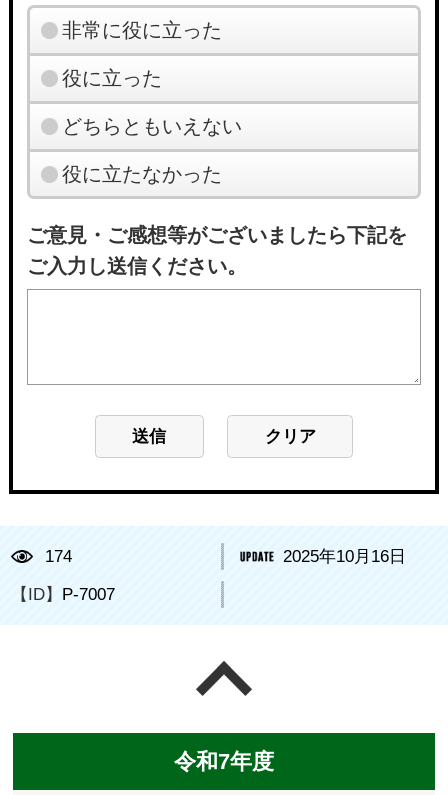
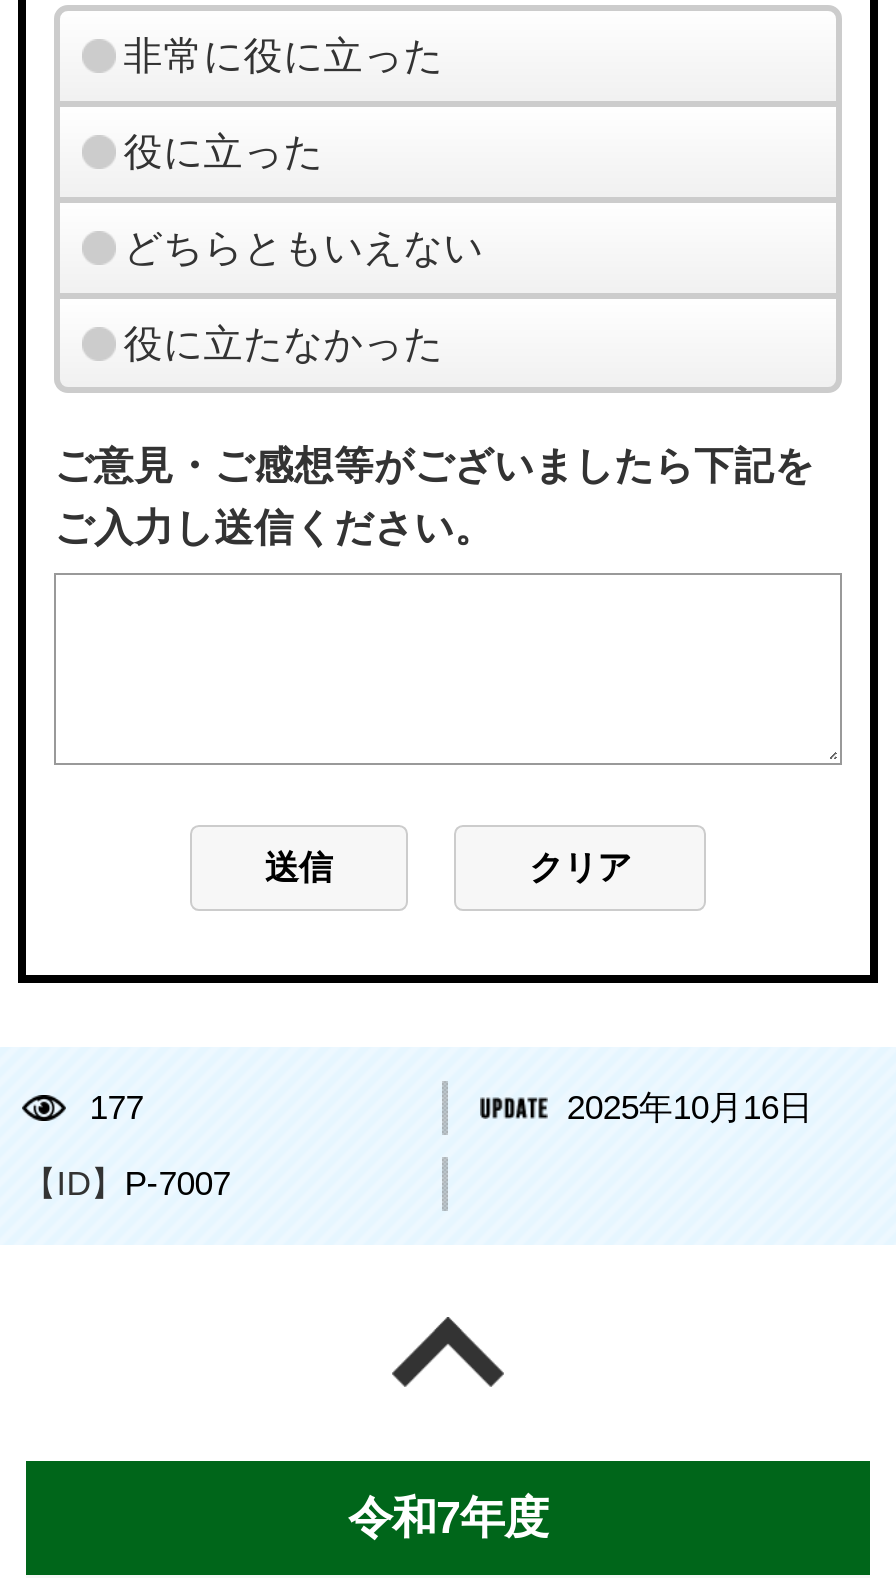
- 174
+ 177
